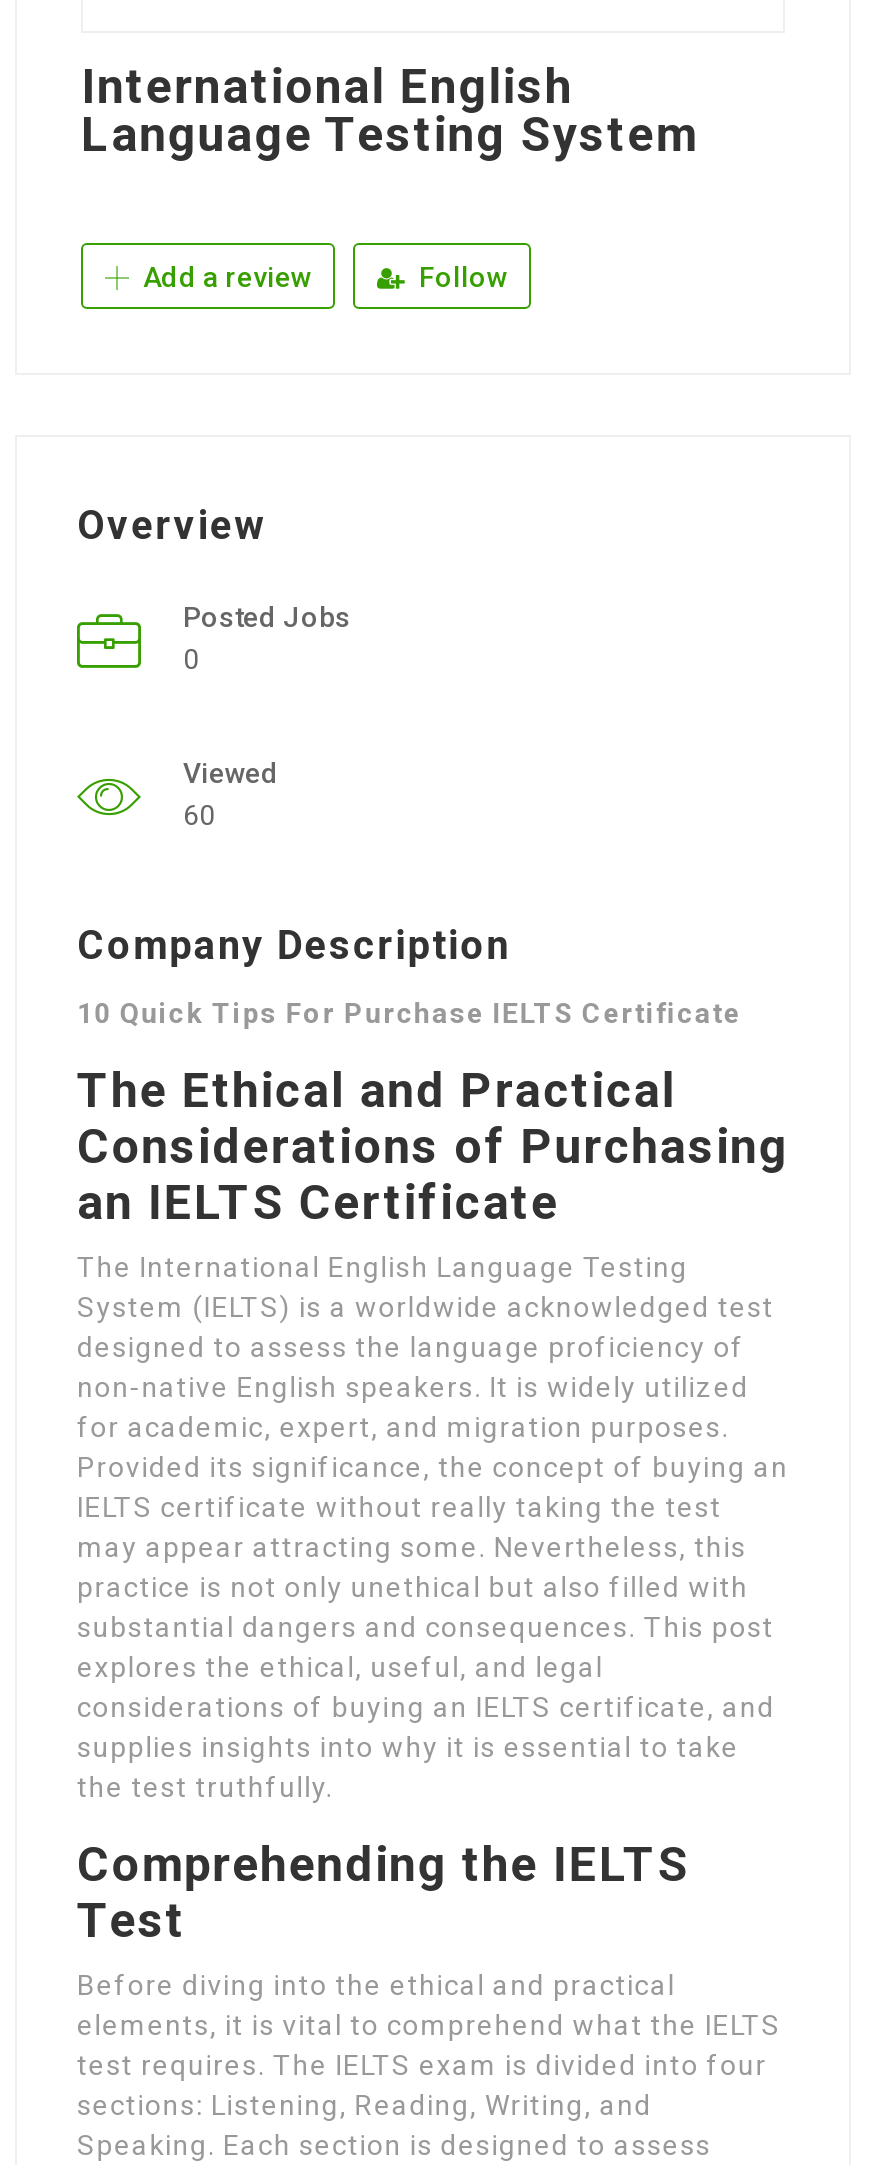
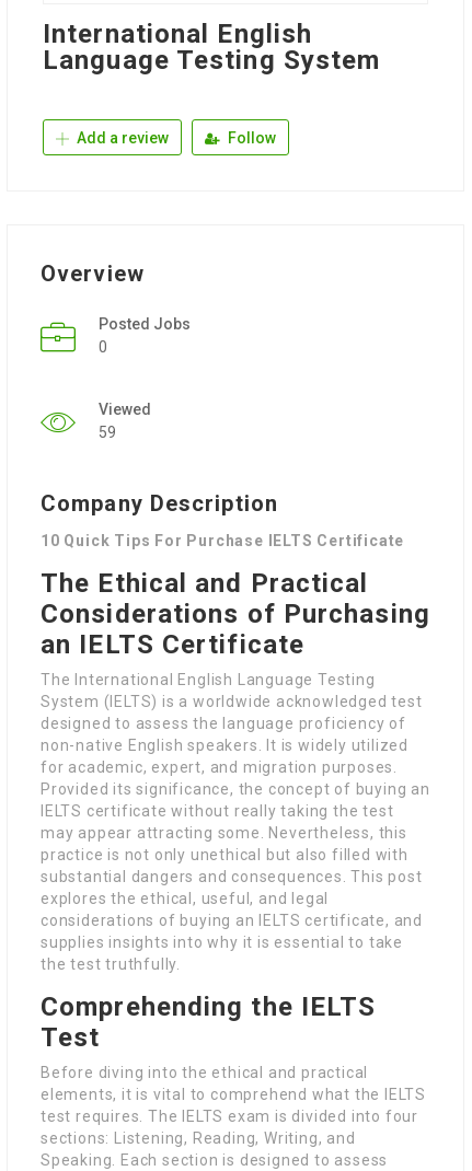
- 60
+ 59
